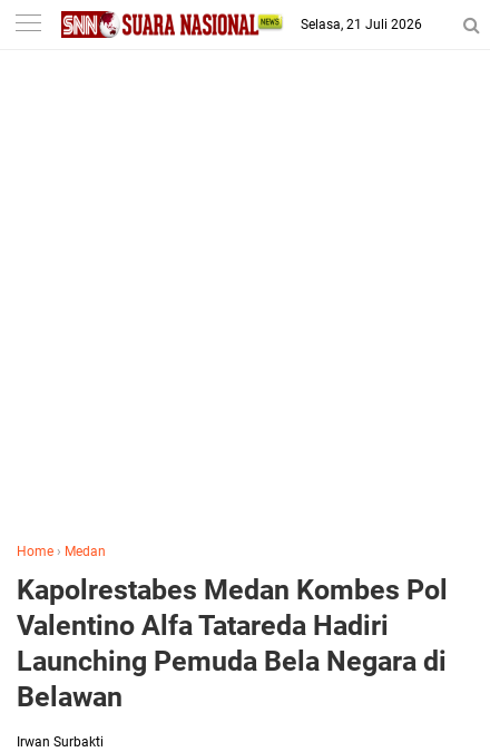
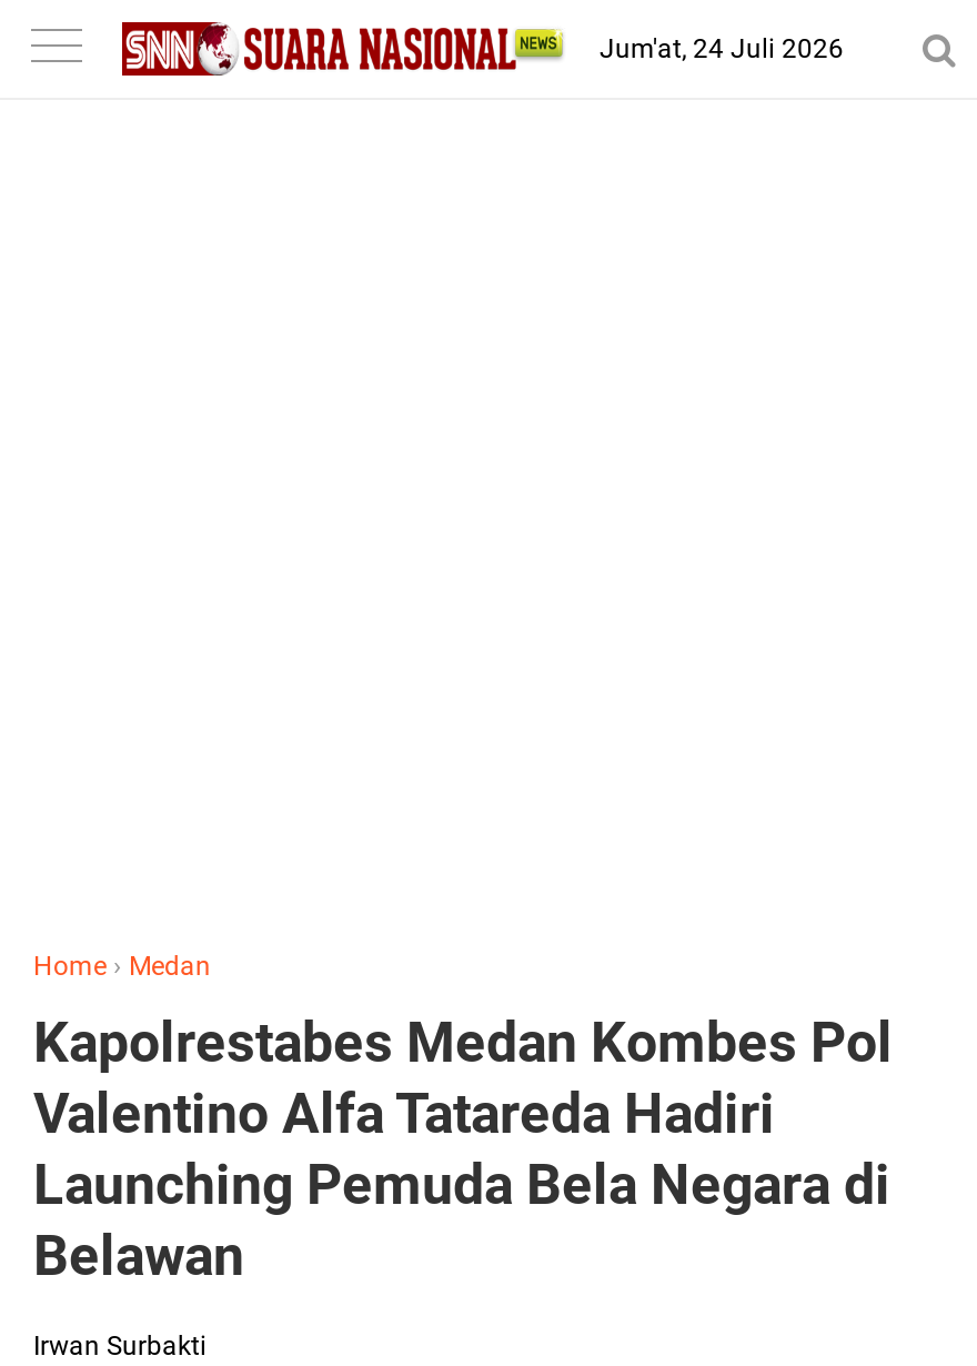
- Selasa, 21 Juli 2026
+ Jum'at, 24 Juli 2026
